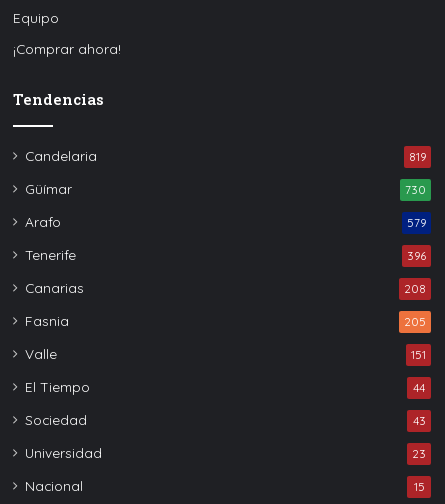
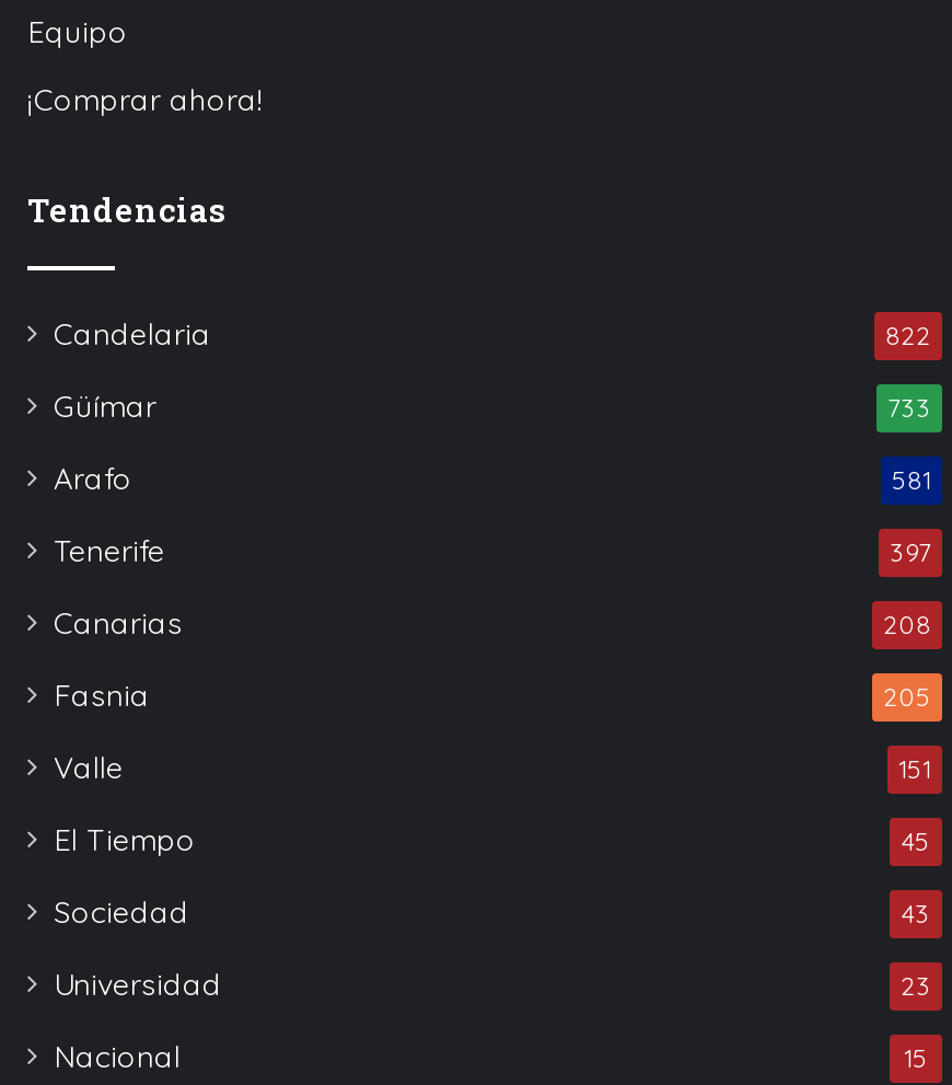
- 819
+ 822

- 730
+ 733

- 579
+ 581

- 396
+ 397

- 44
+ 45
